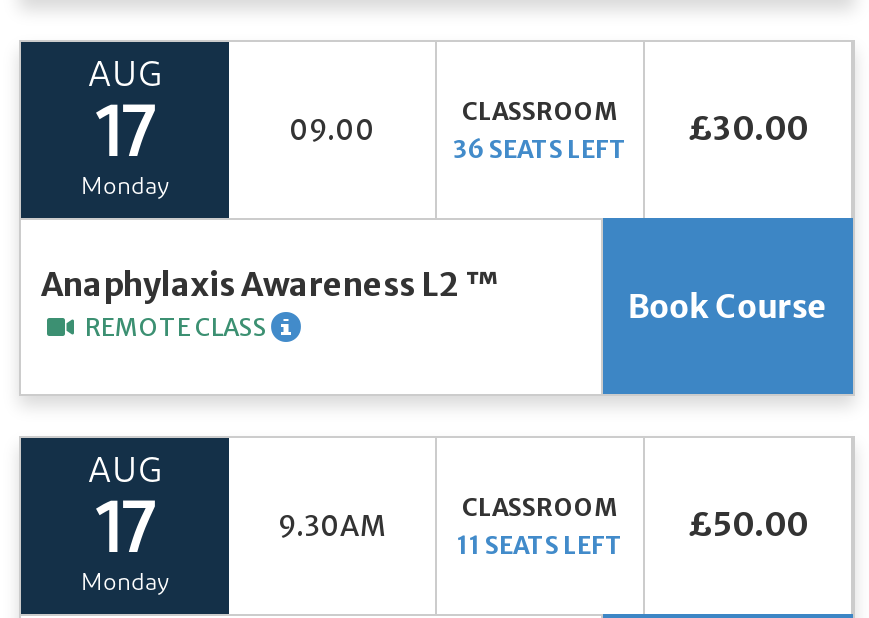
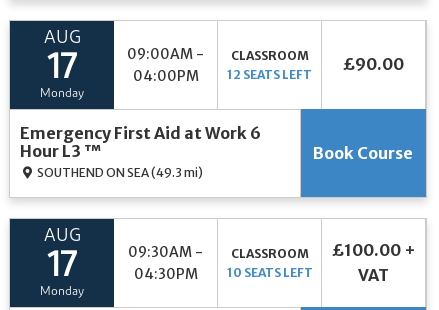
- 09.00
+ 09:00AM -
+ 04:00PM

- £30.00
+ £90.00

- 36 SEATS LEFT
+ 12 SEATS LEFT

- Anaphylaxis Awareness L2 ™
- REMOTE CLASS
+ Emergency First Aid at Work 6
+ Hour L3 ™
+ SOUTHEND ON SEA (49.3 mi)

- 9.30AM
+ 09:30AM -
+ 04:30PM

- £50.00
+ £100.00 +
+ VAT

- 11 SEATS LEFT
+ 10 SEATS LEFT
